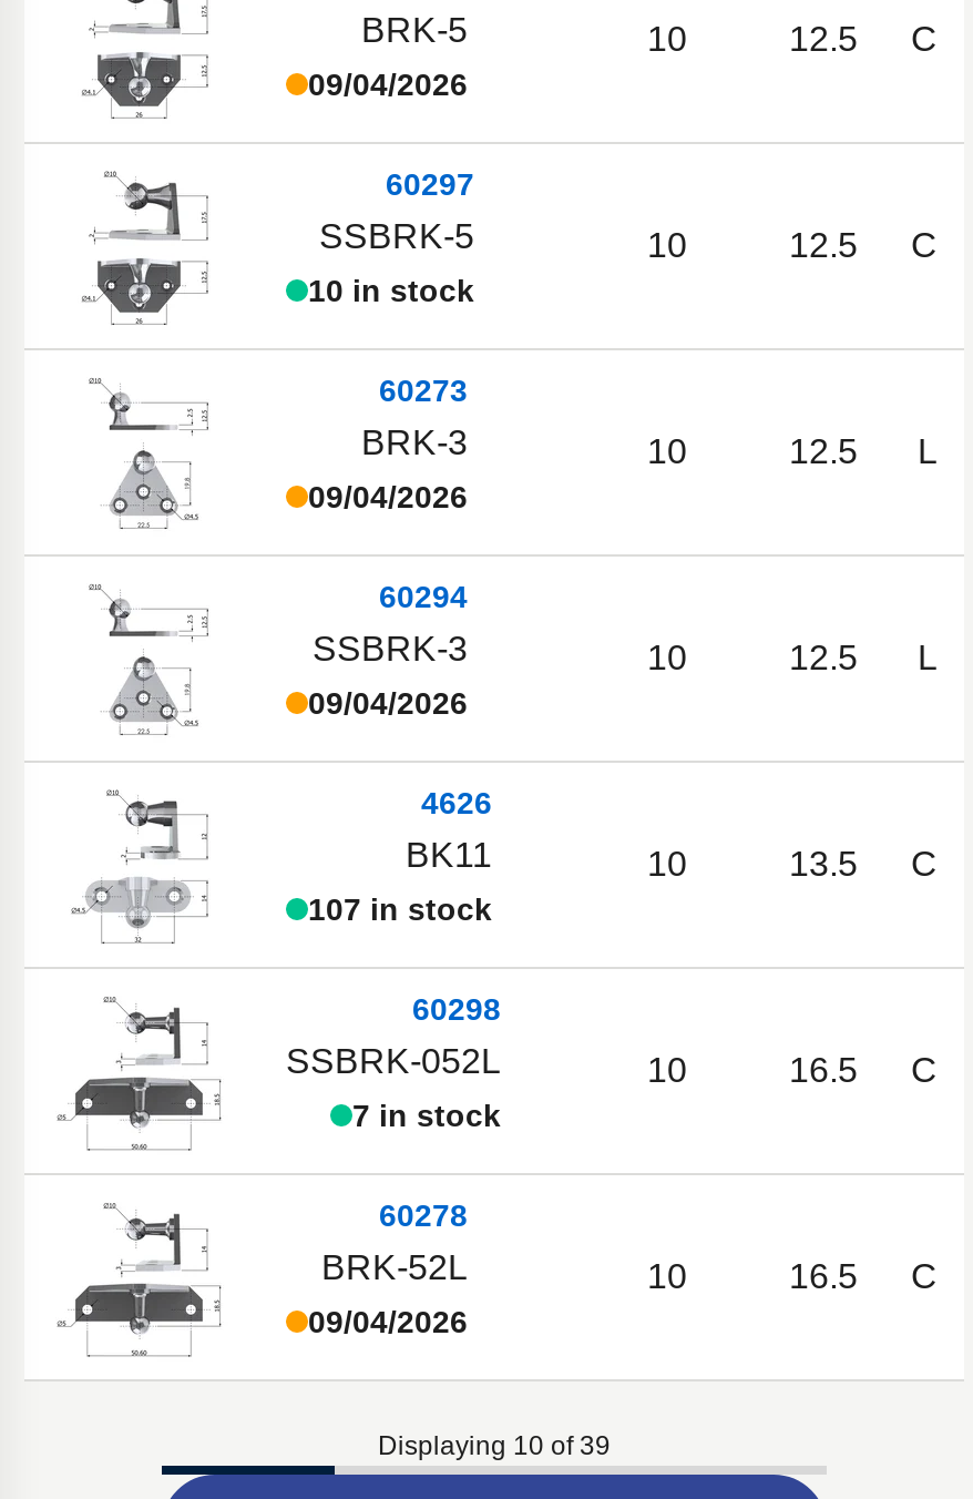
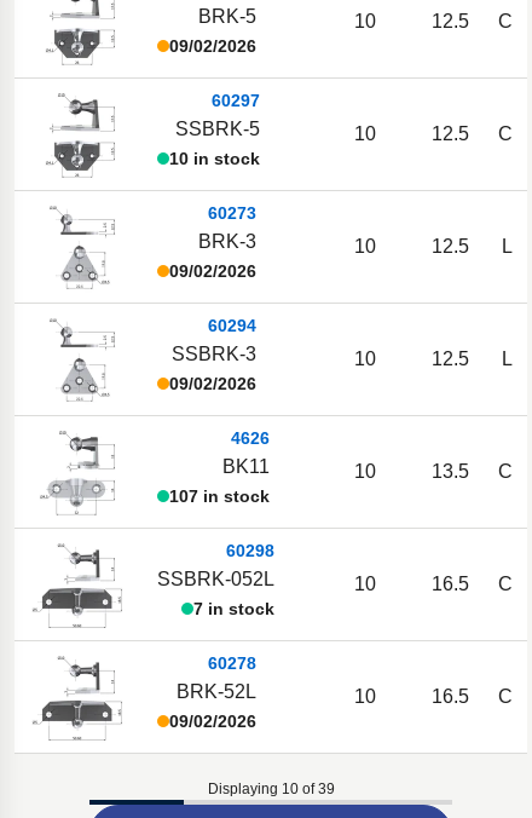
- 09/04/2026
+ 09/02/2026

- 09/04/2026
+ 09/02/2026

- 09/04/2026
+ 09/02/2026

- 09/04/2026
+ 09/02/2026
